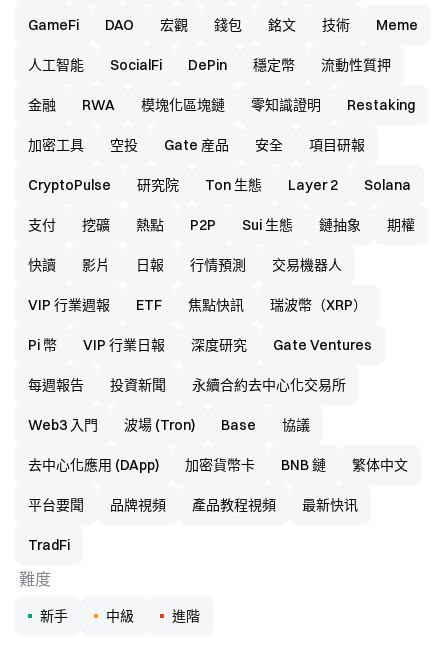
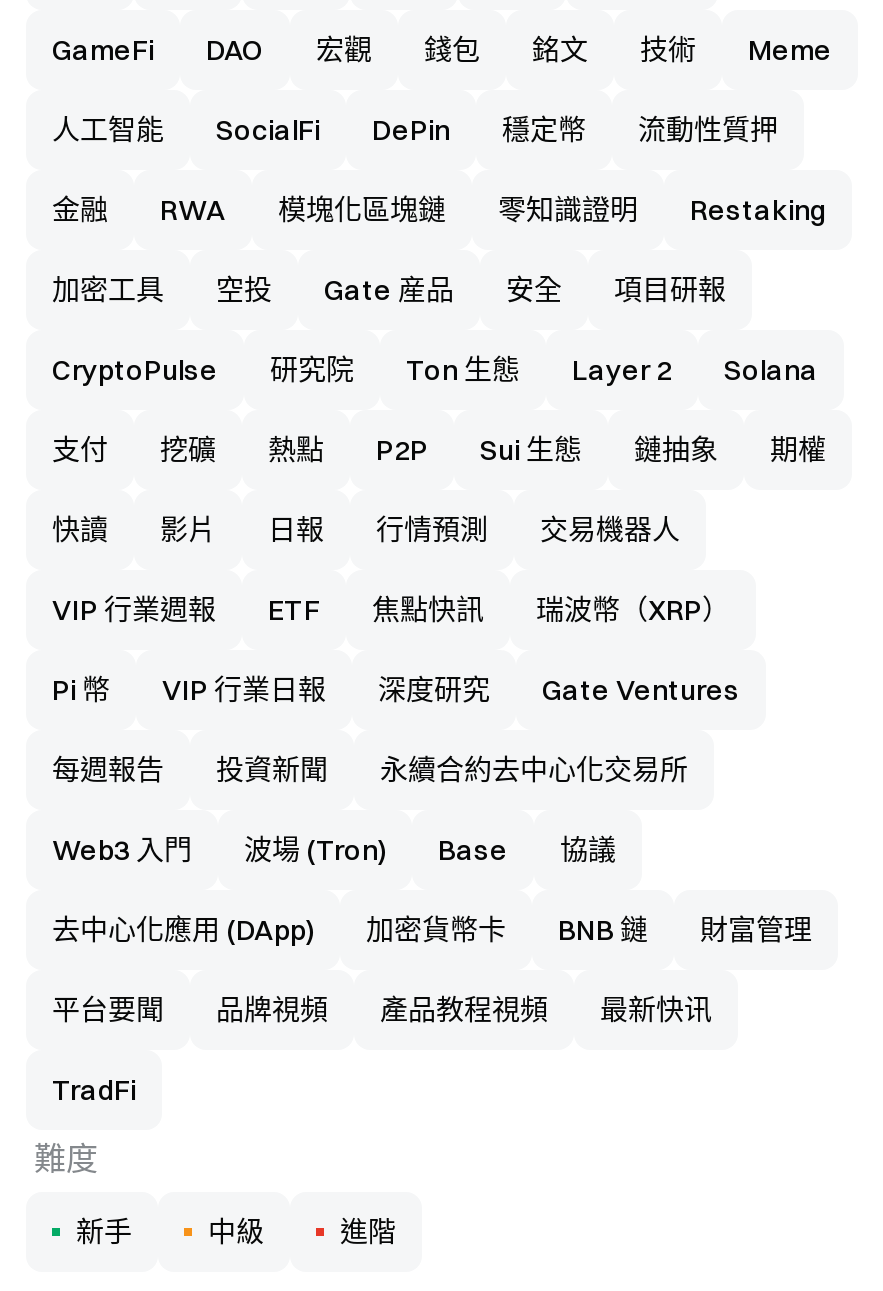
- 繁体中文
+ 財富管理
